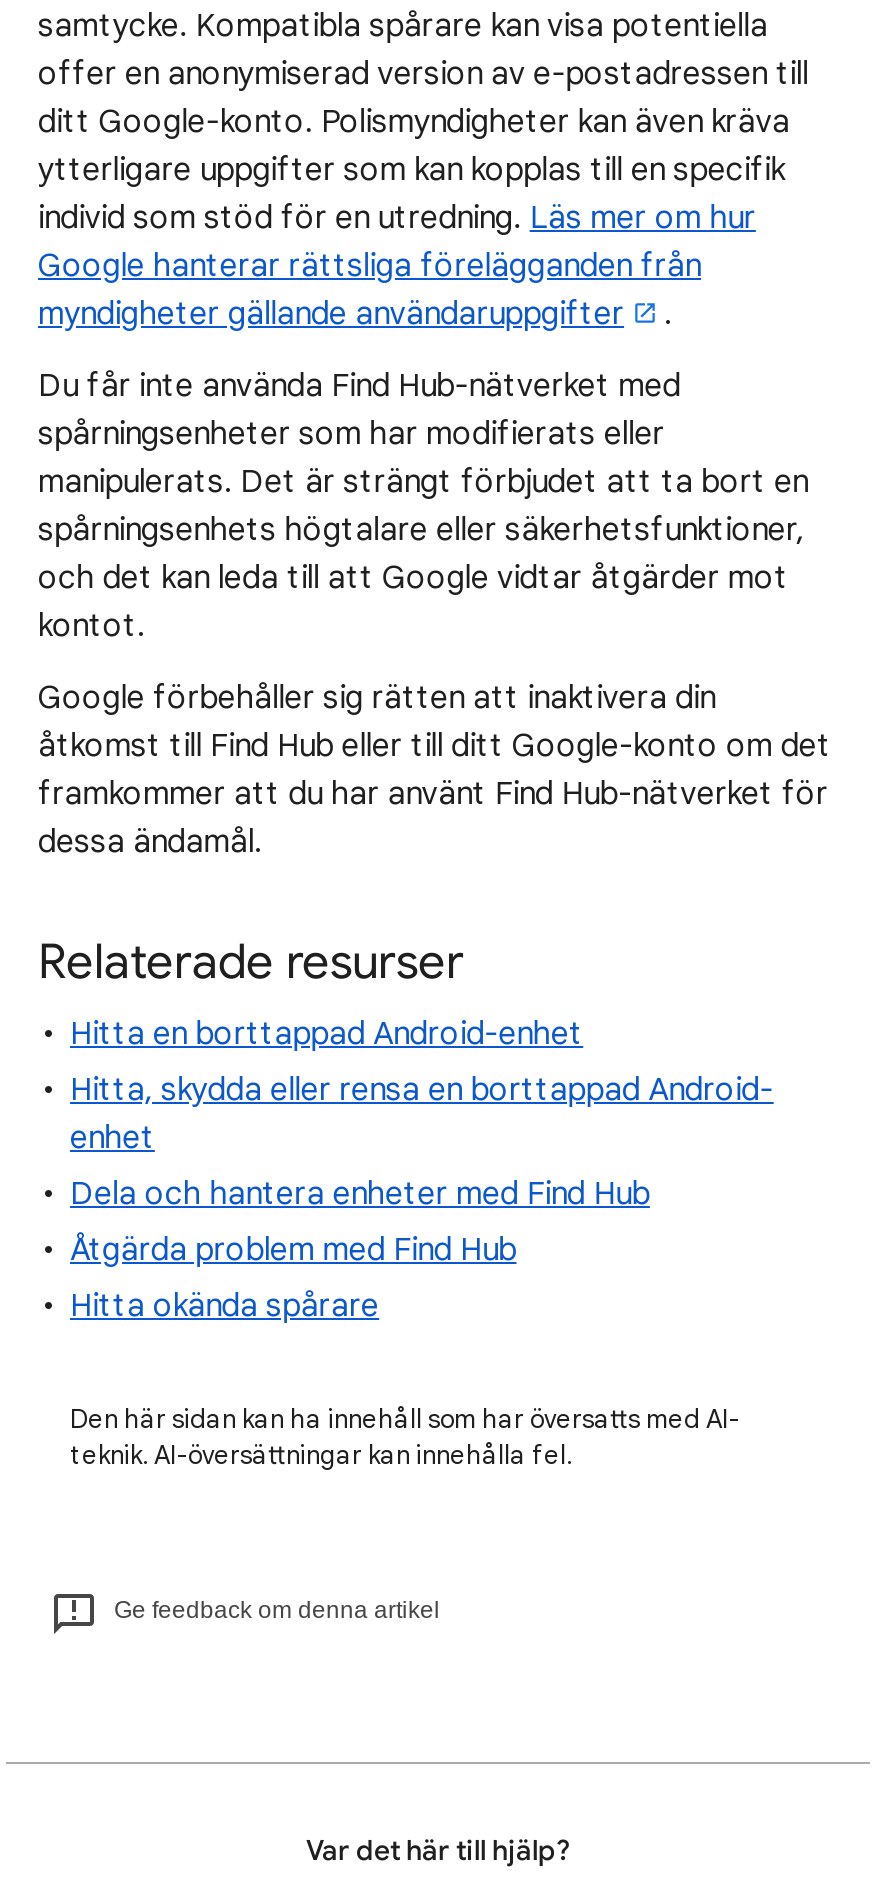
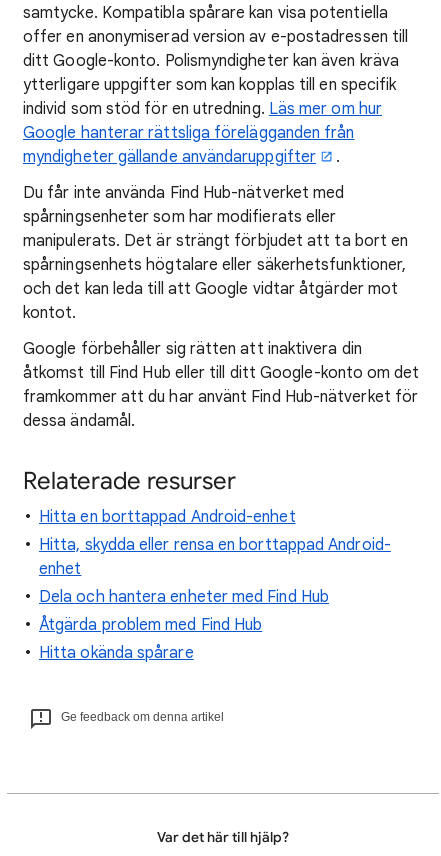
- Den här sidan kan ha innehåll som har översatts med AI-
- teknik. AI-översättningar kan innehålla fel.
